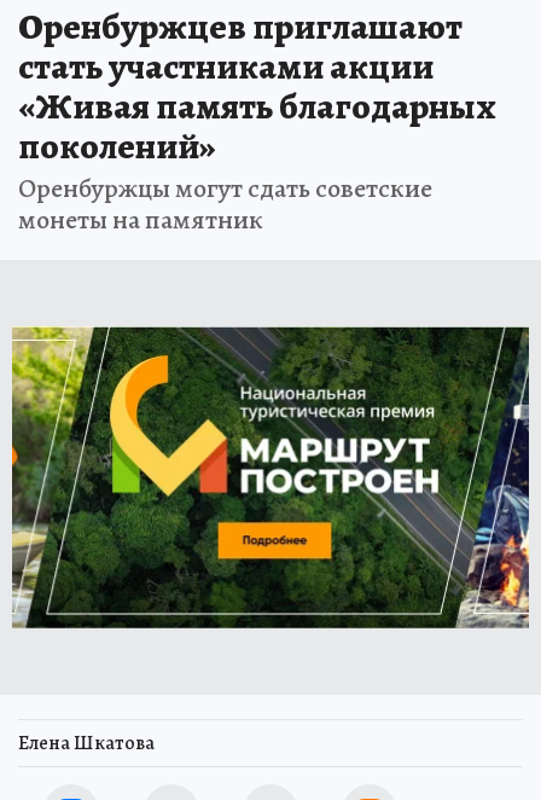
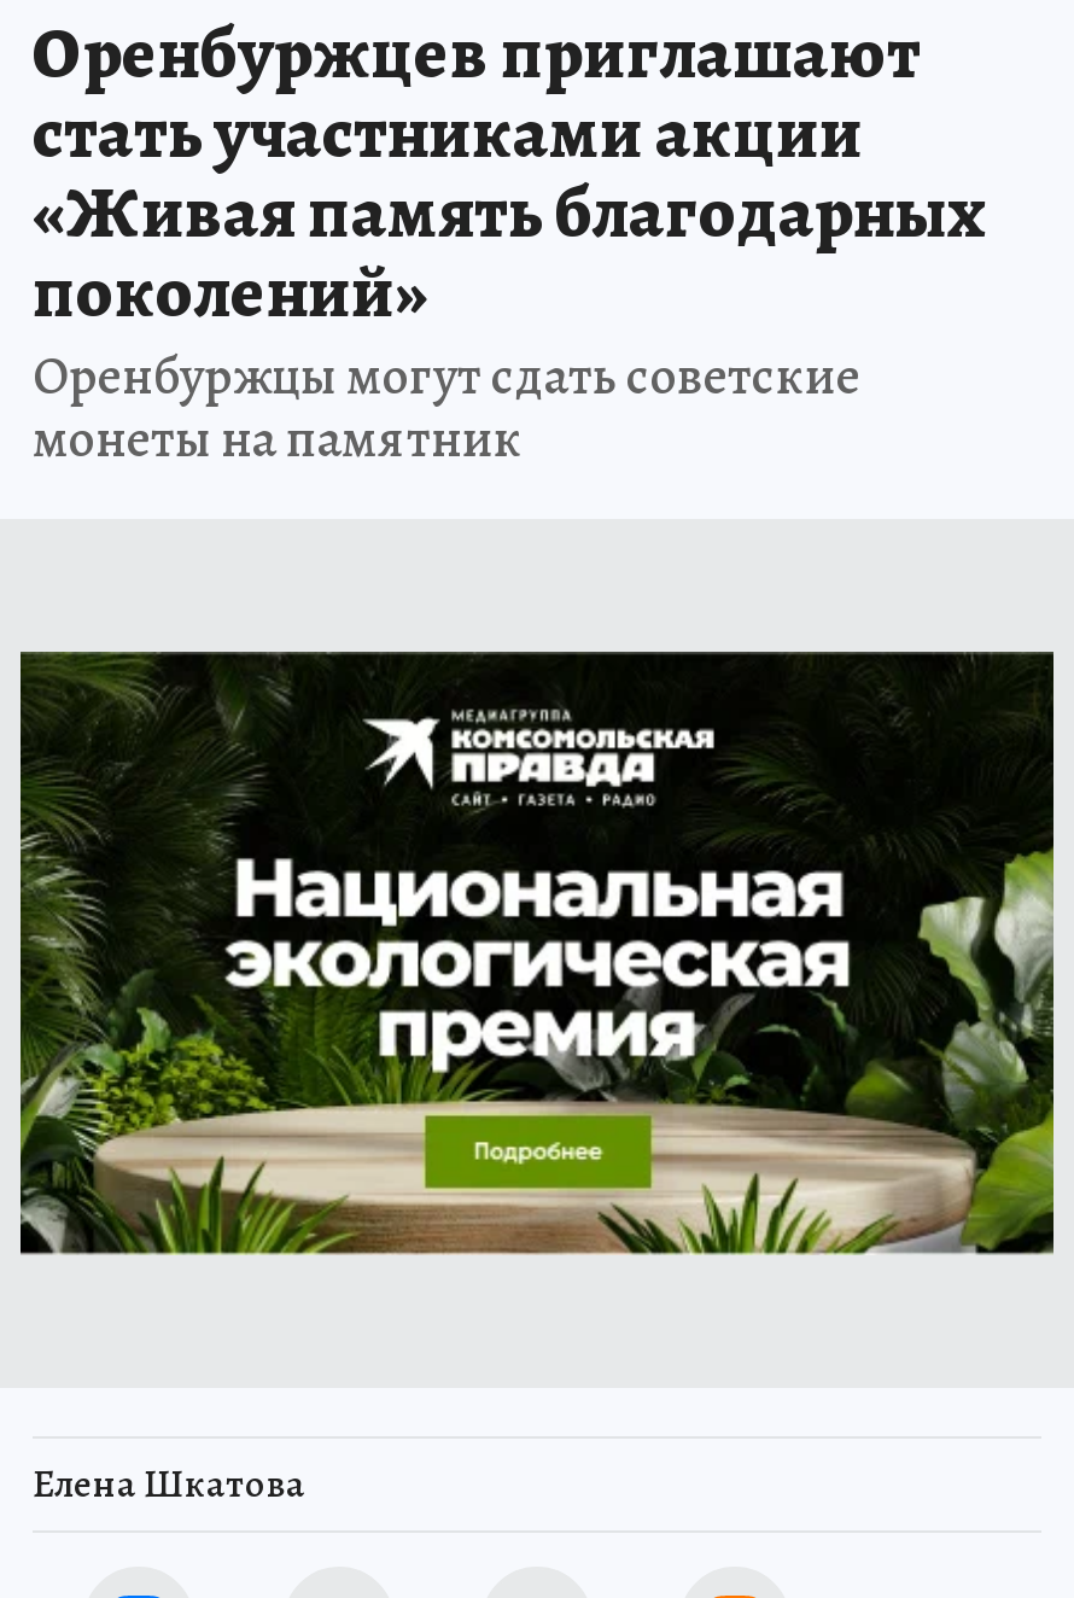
- [image]
+ [image]
